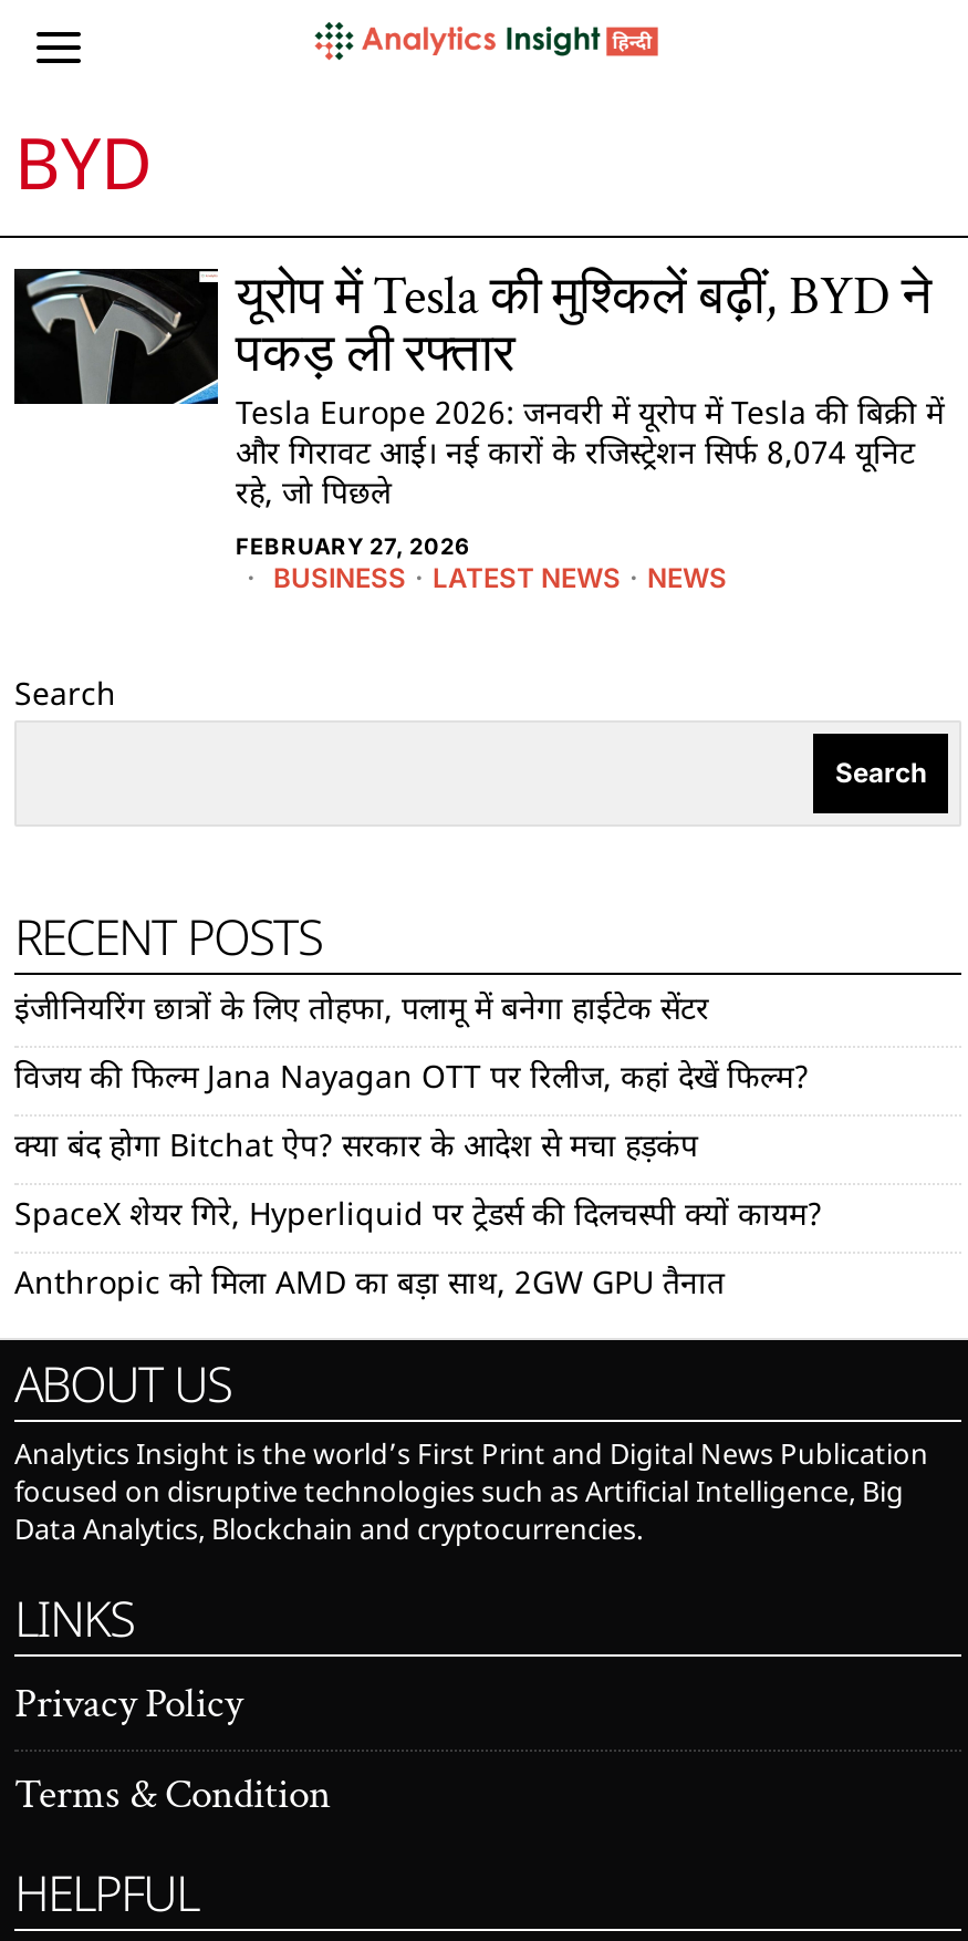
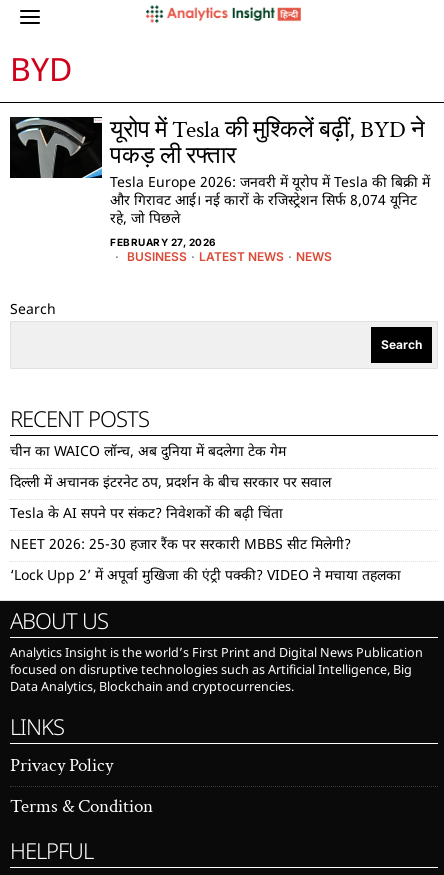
- इंजीनियरिंग छात्रों के लिए तोहफा, पलामू में बनेगा हाईटेक सेंटर
+ चीन का WAICO लॉन्च, अब दुनिया में बदलेगा टेक गेम

- विजय की फिल्म Jana Nayagan OTT पर रिलीज, कहां देखें फिल्म?
+ दिल्ली में अचानक इंटरनेट ठप, प्रदर्शन के बीच सरकार पर सवाल

- क्या बंद होगा Bitchat ऐप? सरकार के आदेश से मचा हड़कंप
+ Tesla के AI सपने पर संकट? निवेशकों की बढ़ी चिंता

- SpaceX शेयर गिरे, Hyperliquid पर ट्रेडर्स की दिलचस्पी क्यों कायम?
+ NEET 2026: 25-30 हजार रैंक पर सरकारी MBBS सीट मिलेगी?

- Anthropic को मिला AMD का बड़ा साथ, 2GW GPU तैनात
+ ‘Lock Upp 2’ में अपूर्वा मुखिजा की एंट्री पक्की? VIDEO ने मचाया तहलका
